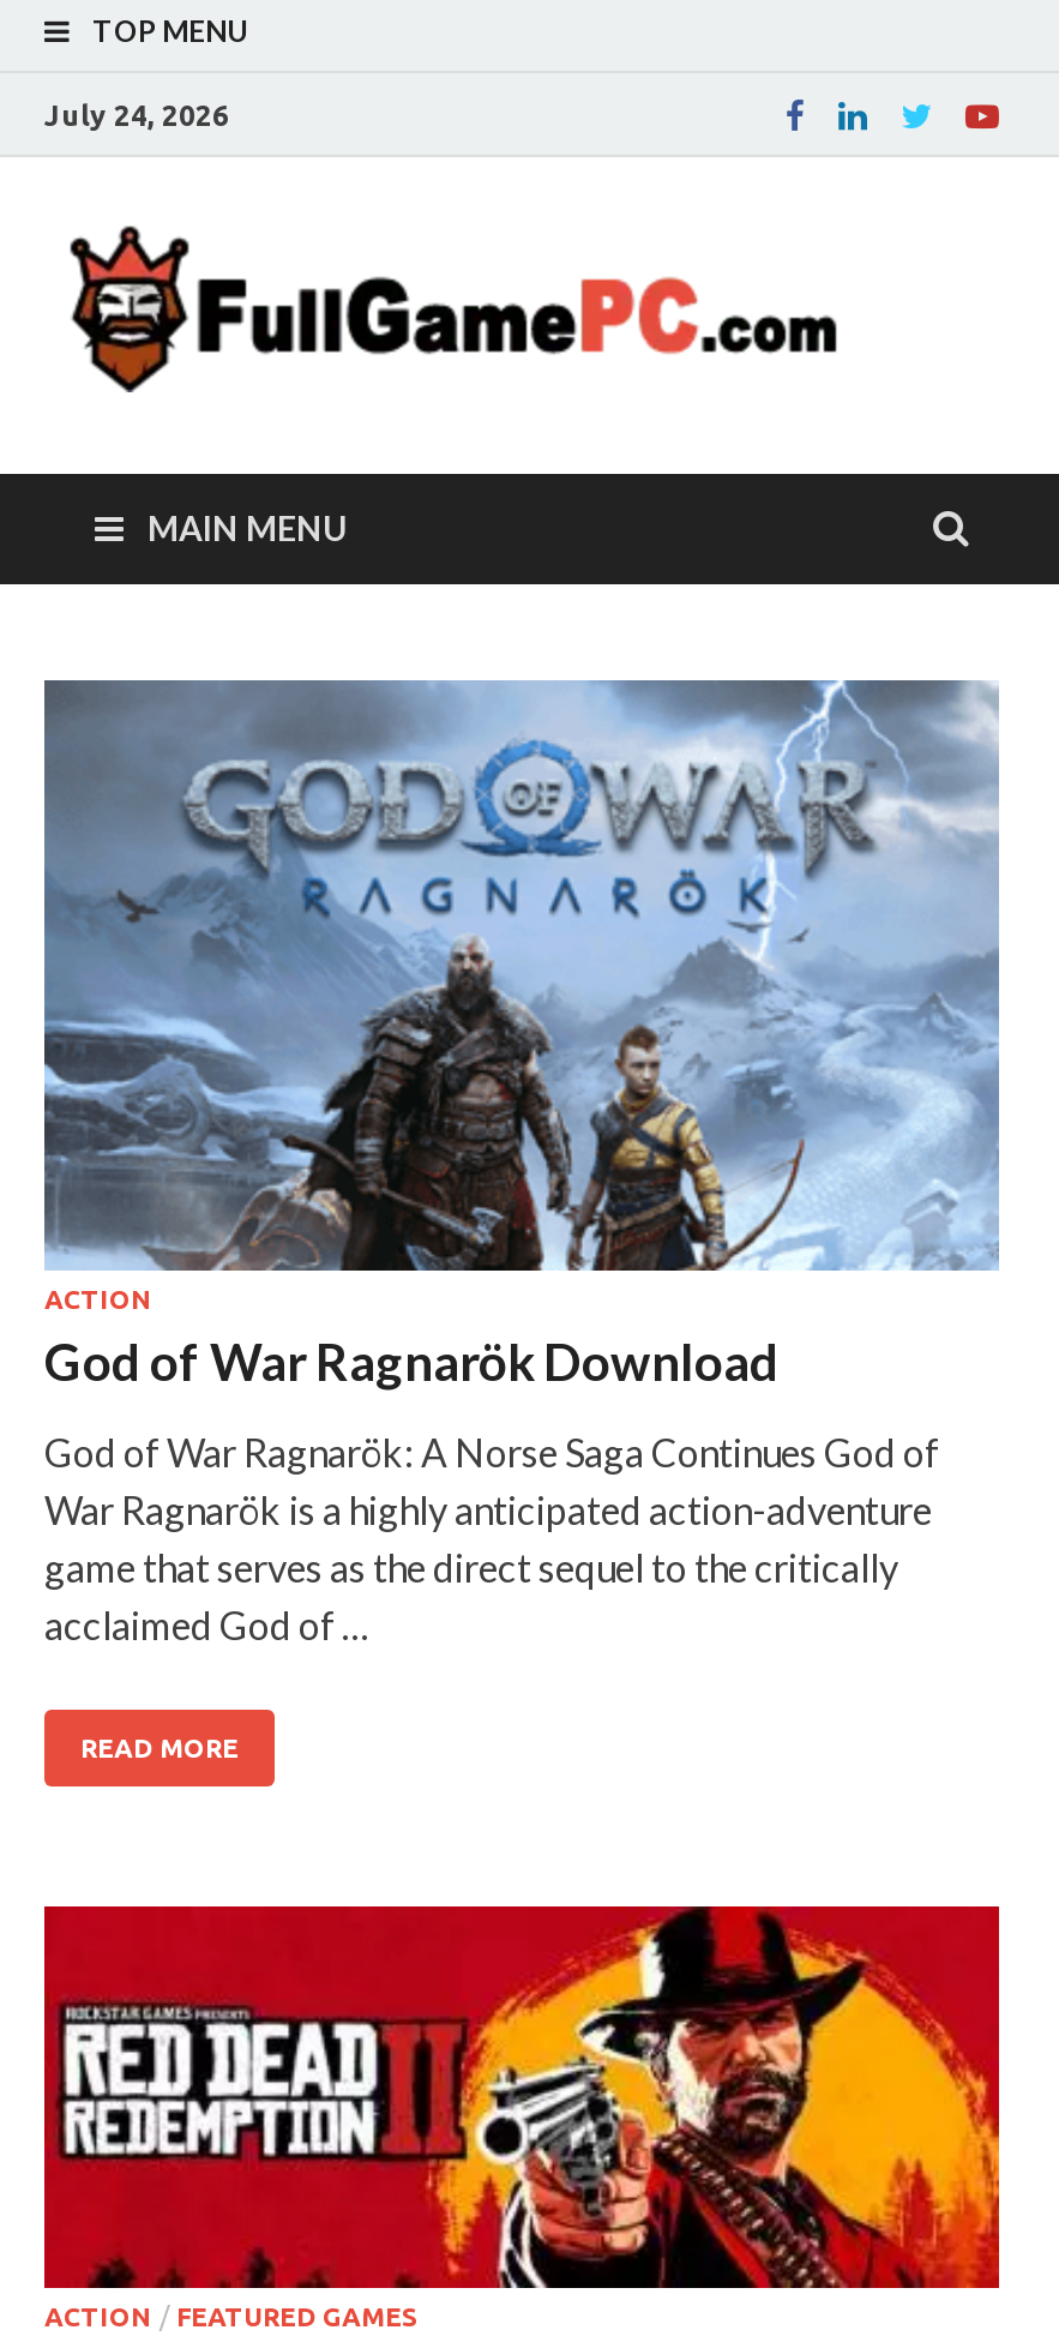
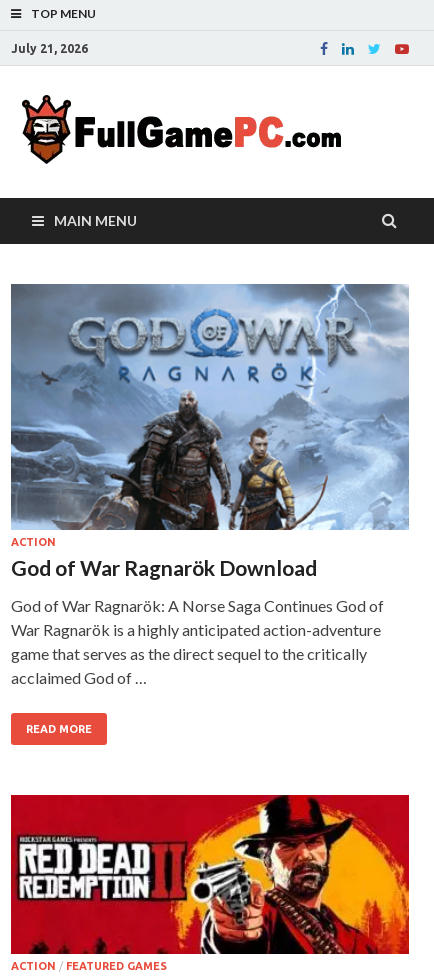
- July 24, 2026
+ July 21, 2026
